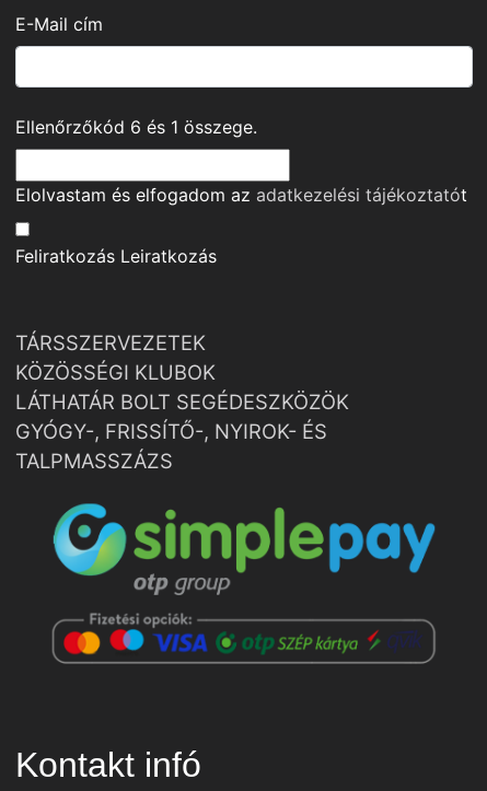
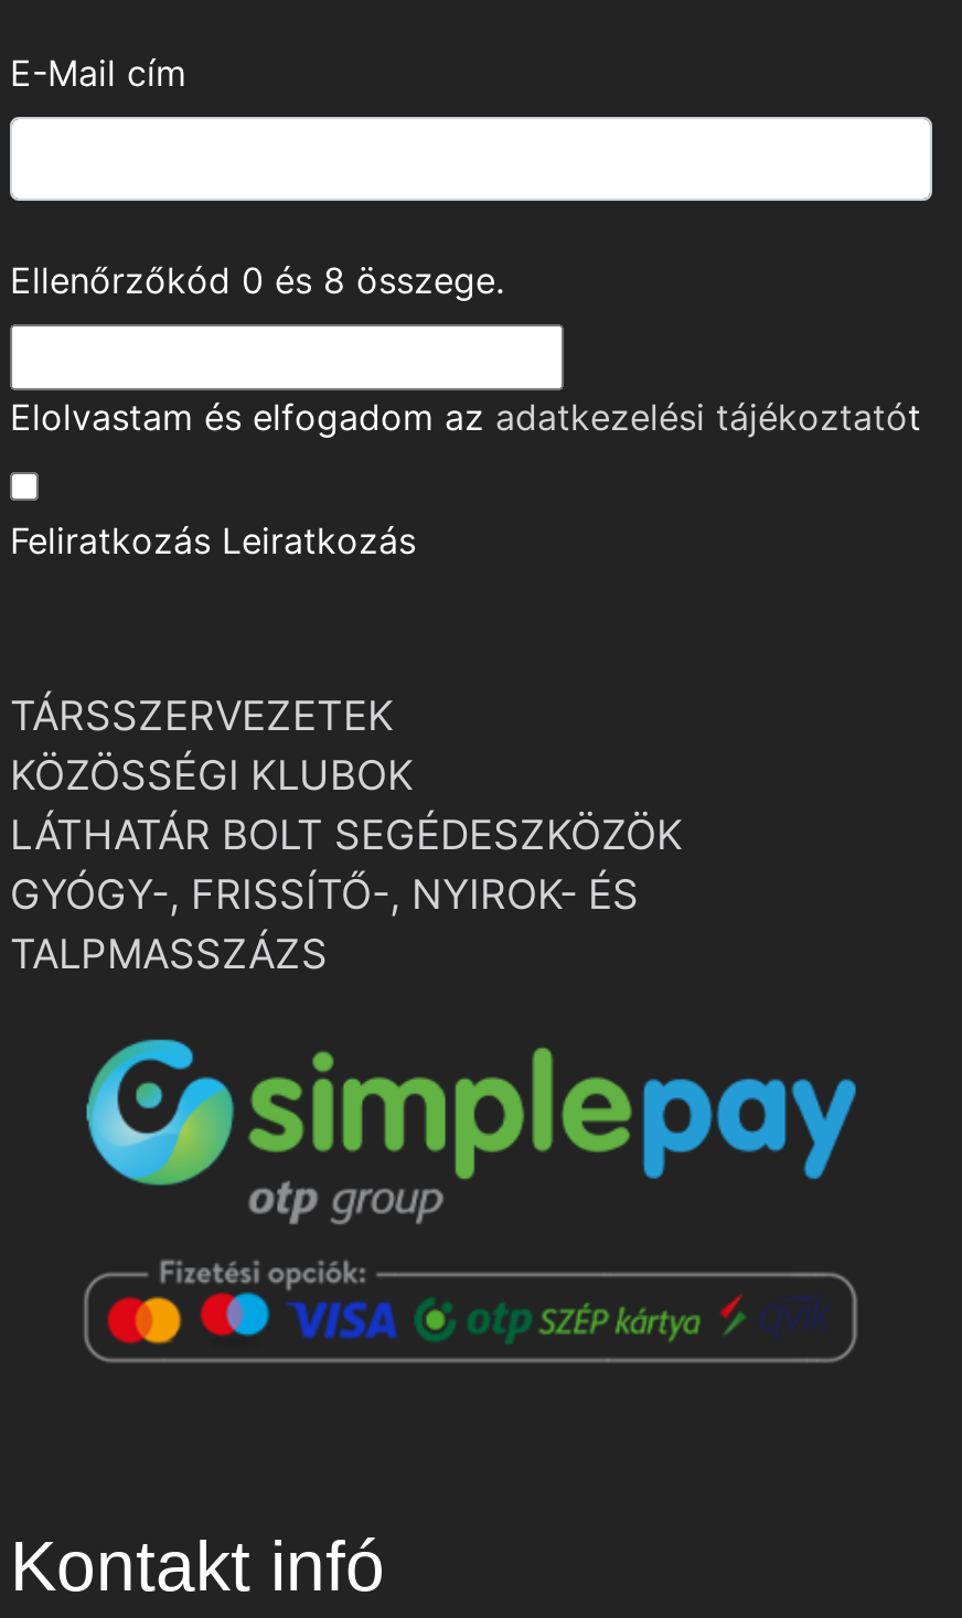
- Ellenőrzőkód 6 és 1 összege.
+ Ellenőrzőkód 0 és 8 összege.
